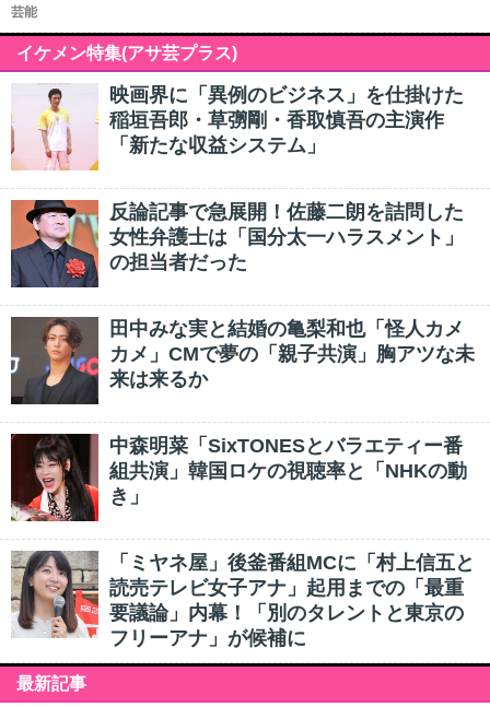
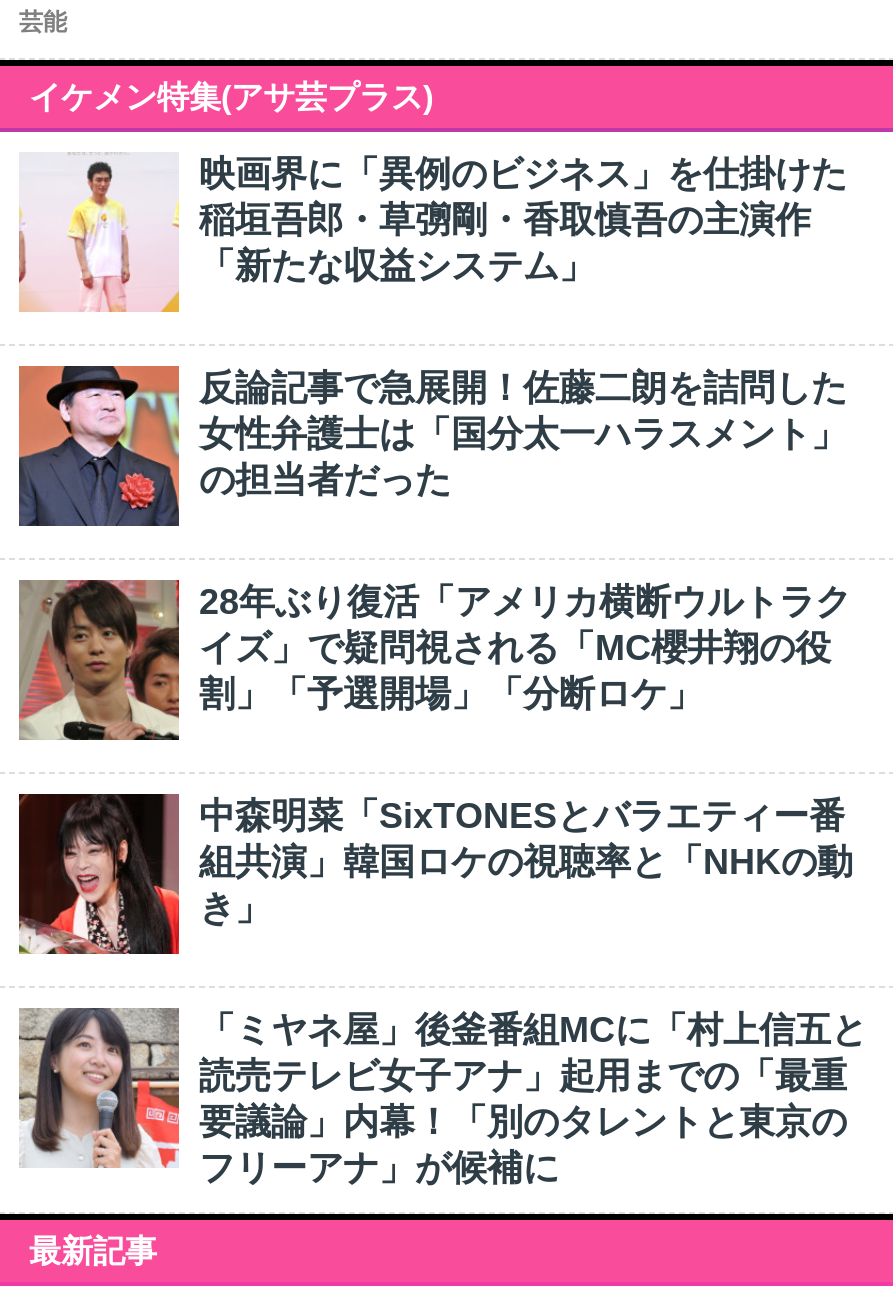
- [image]
- 田中みな実と結婚の亀梨和也「怪人カメ
- カメ」CMで夢の「親子共演」胸アツな未
- 来は来るか
+ [image]
+ 28年ぶり復活「アメリカ横断ウルトラク
+ イズ」で疑問視される「MC櫻井翔の役
+ 割」「予選開場」「分断ロケ」
